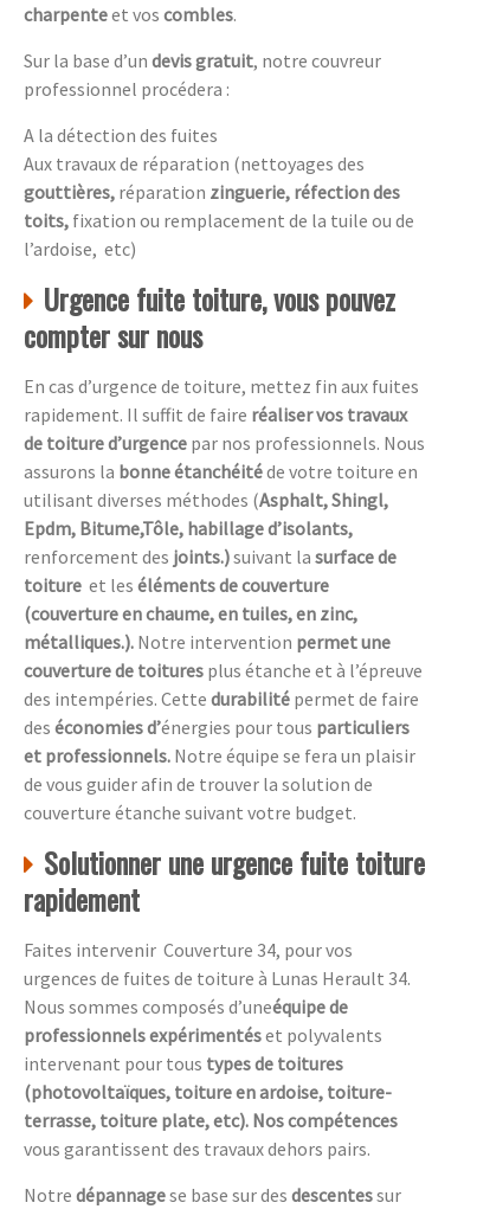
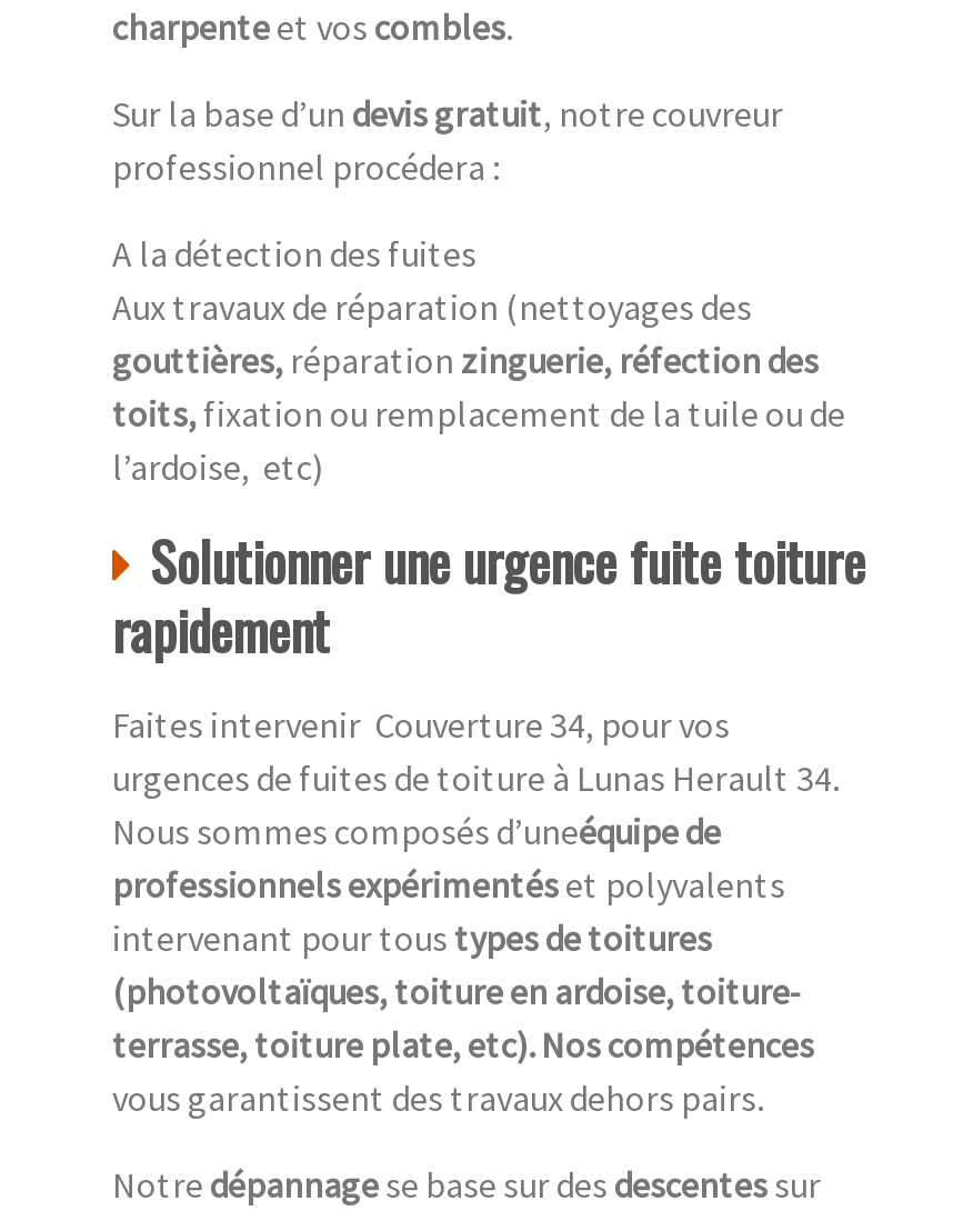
- Urgence fuite toiture, vous pouvez
- compter sur nous
- En cas d’urgence de toiture, mettez fin aux fuites
- rapidement. Il suffit de faire réaliser vos travaux
- de toiture d’urgence par nos professionnels. Nous
- assurons la bonne étanchéité de votre toiture en
- utilisant diverses méthodes (Asphalt, Shingl,
- Epdm, Bitume,Tôle, habillage d’isolants,
- renforcement des joints.)suivant la surface de
- toiture et les éléments de couverture
- (couverture en chaume, en tuiles, en zinc,
- métalliques.). Notre intervention permet une
- couverture de toitures plus étanche et à l’épreuve
- des intempéries. Cette durabilité permet de faire
- des économies d’énergies pour tous particuliers
- et professionnels. Notre équipe se fera un plaisir
- de vous guider afin de trouver la solution de
- couverture étanche suivant votre budget.
